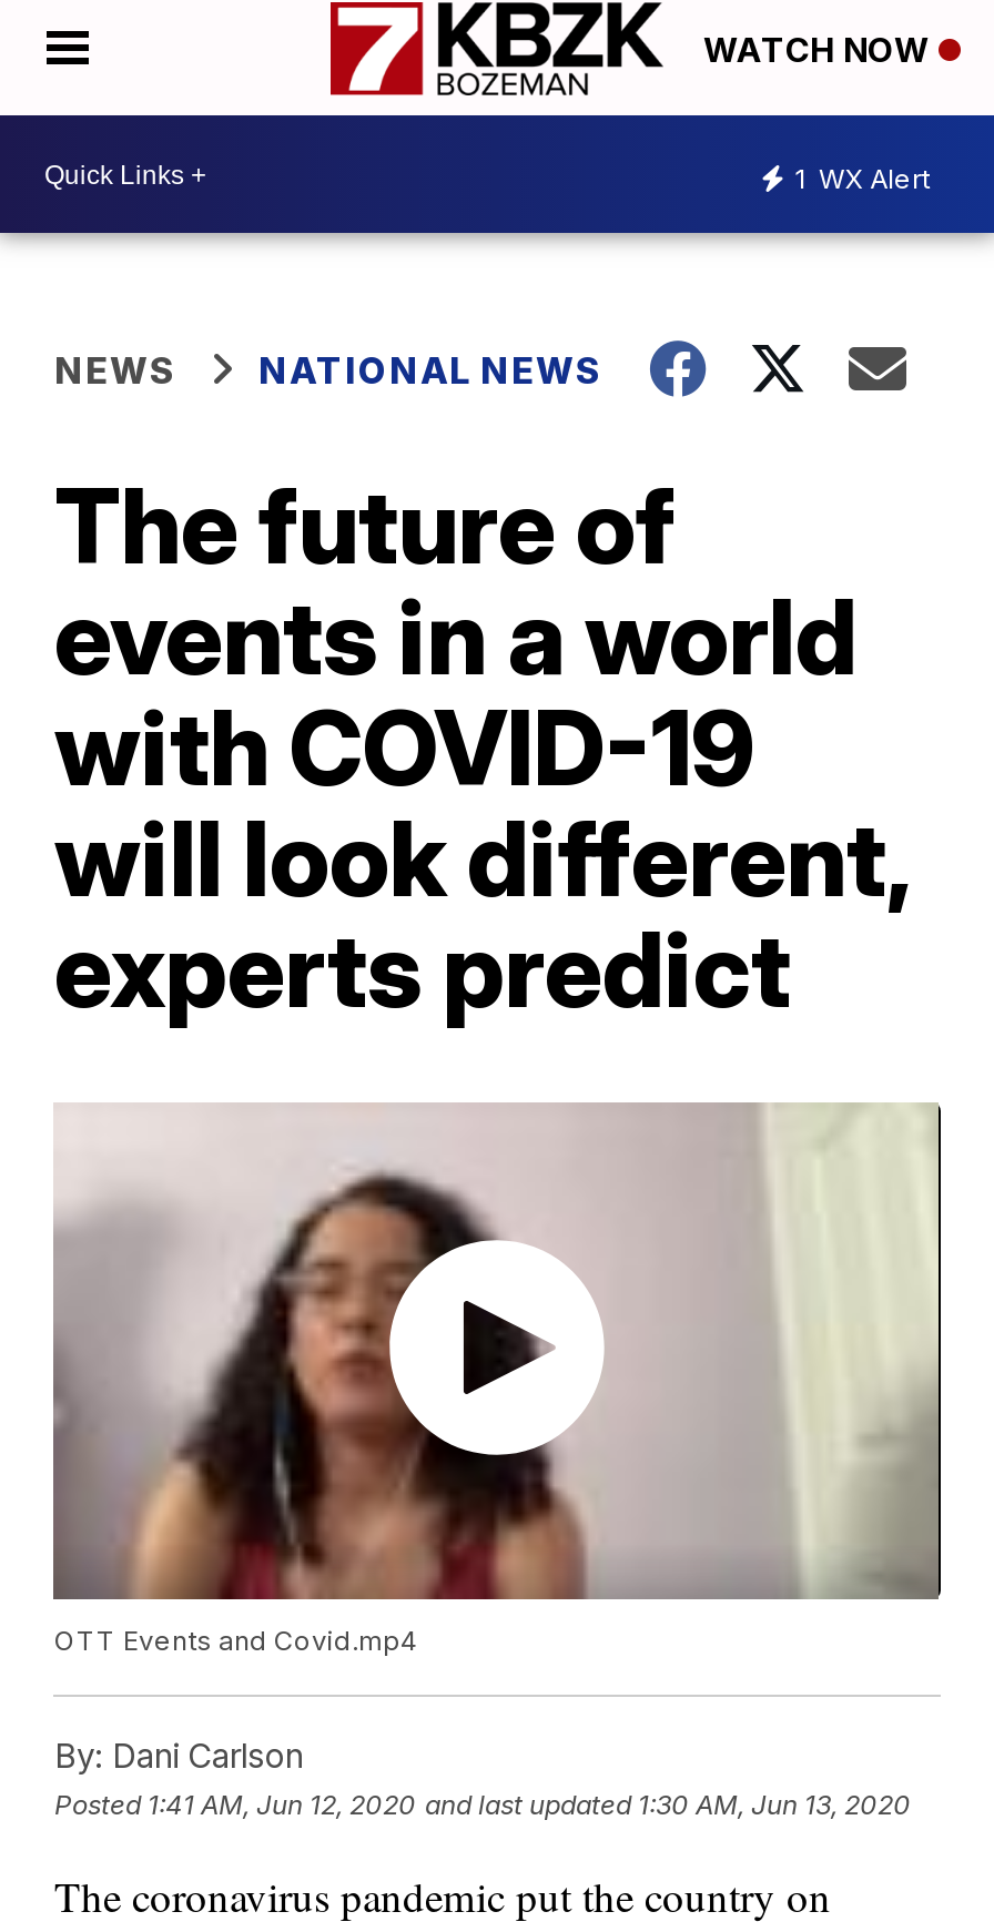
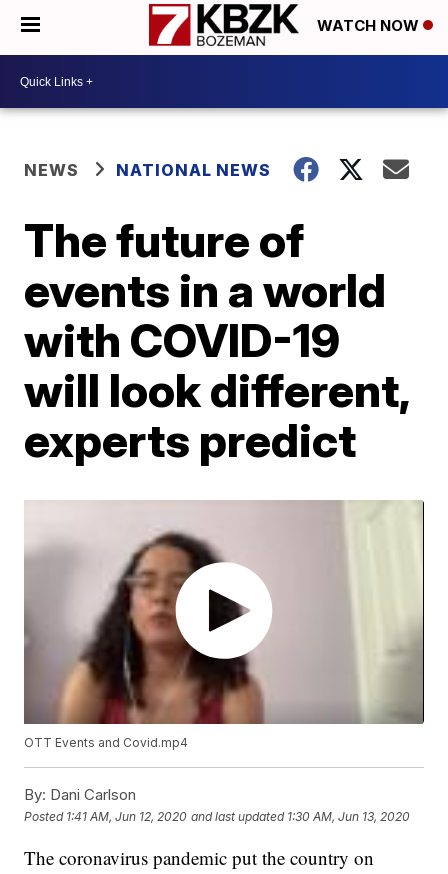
- 1 WX Alert
